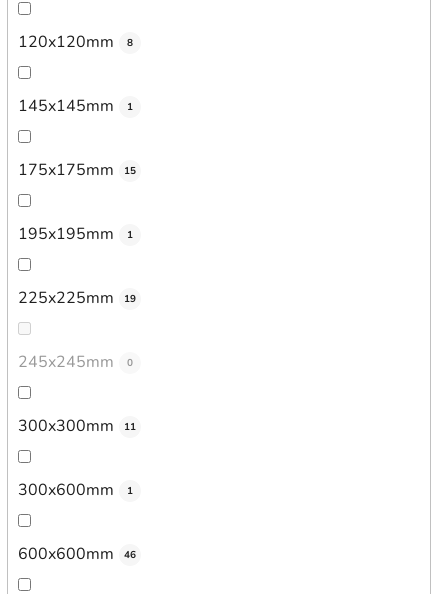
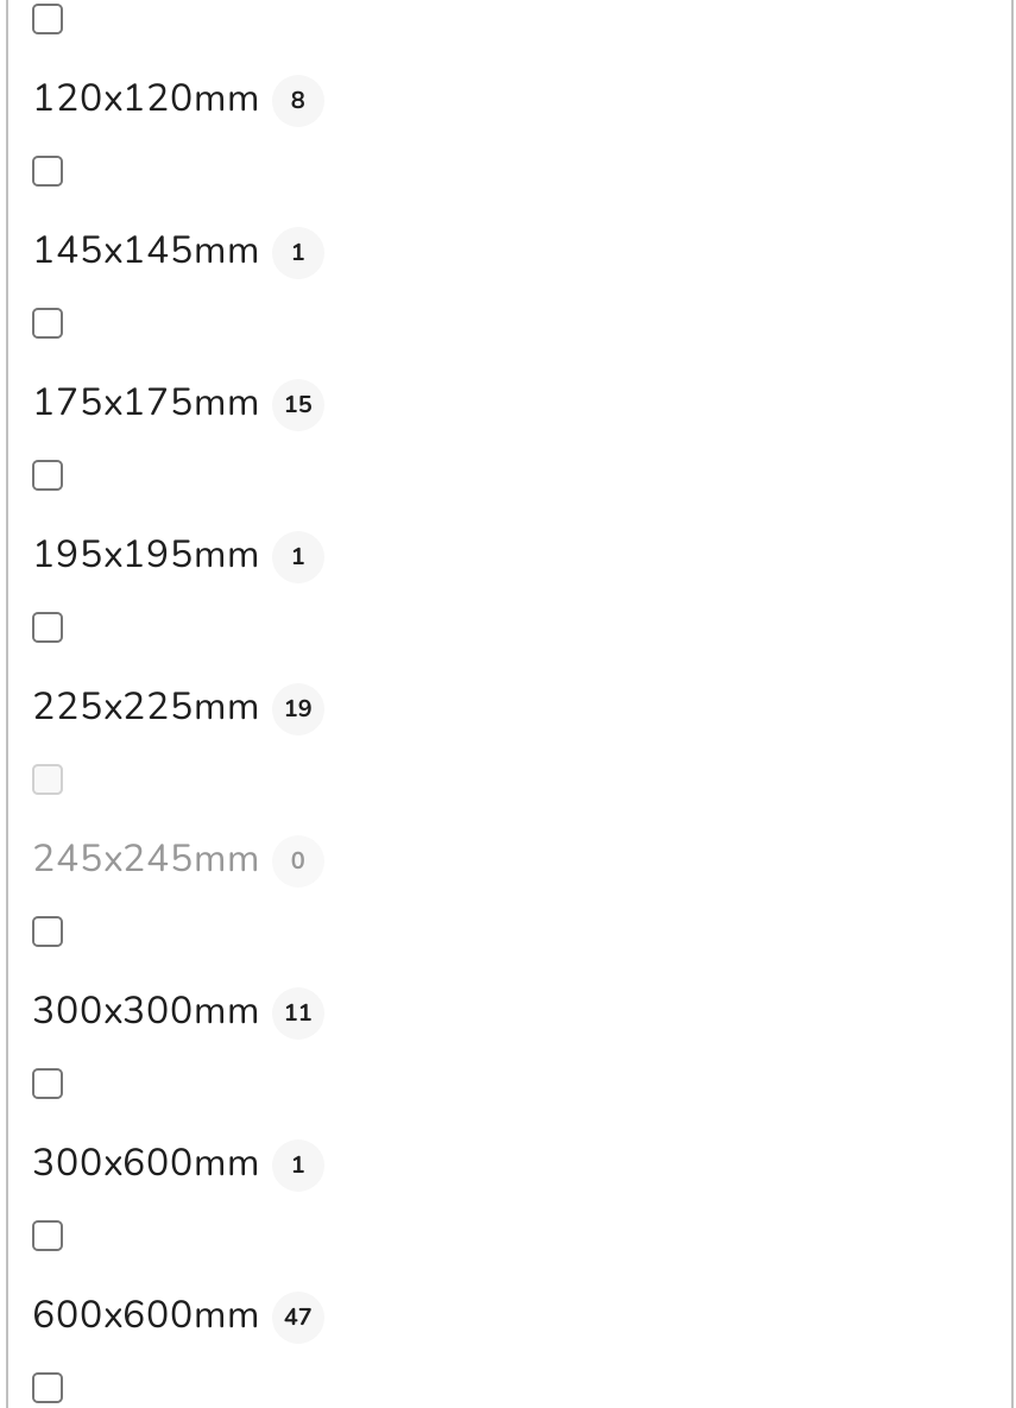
- 600x600mm 46
+ 600x600mm 47
